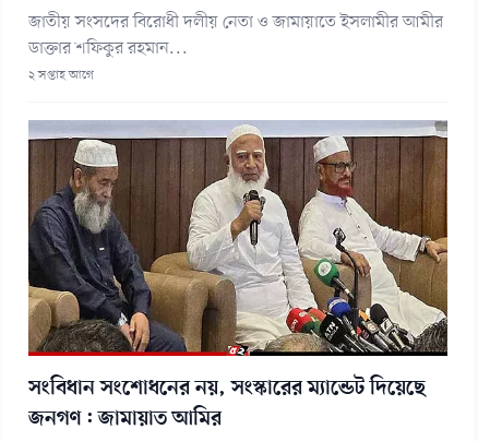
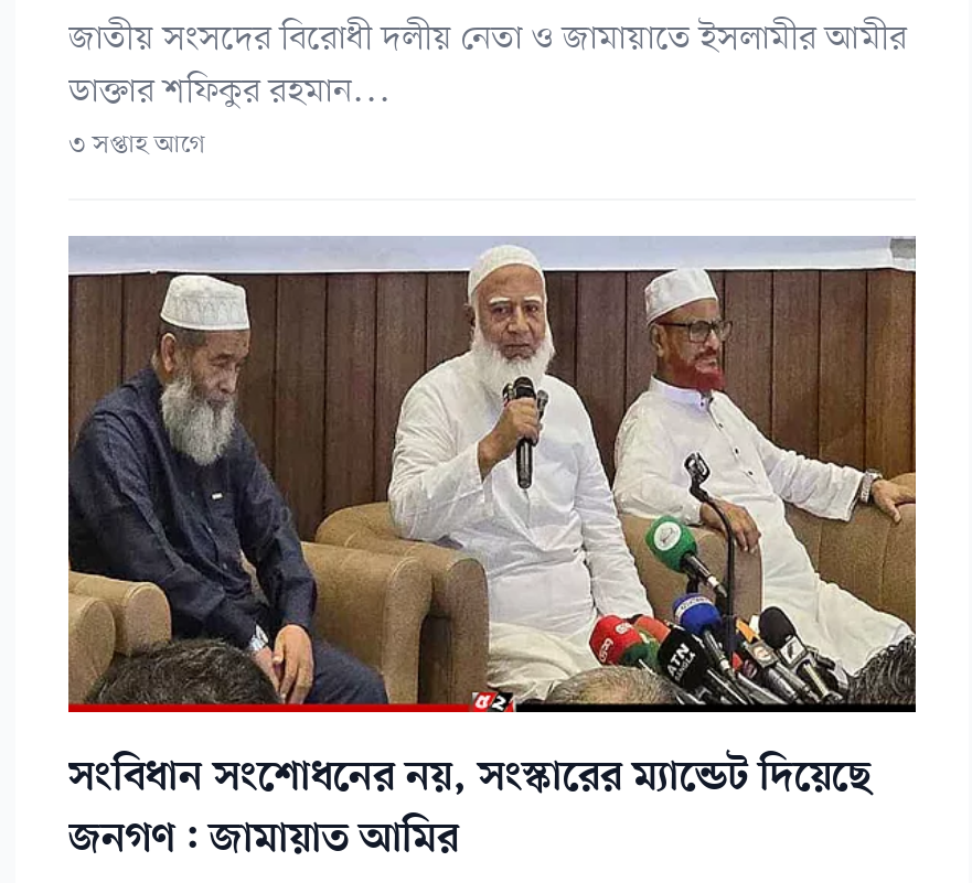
- ২ সপ্তাহ আগে
+ ৩ সপ্তাহ আগে
